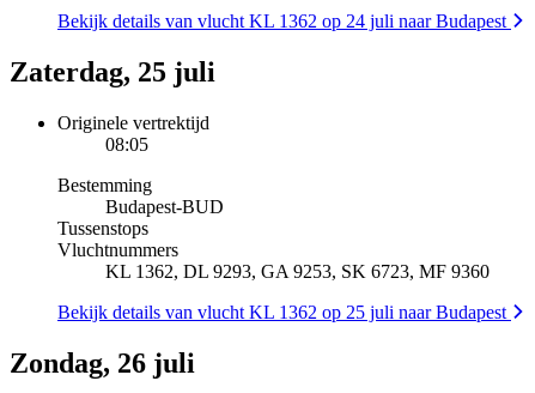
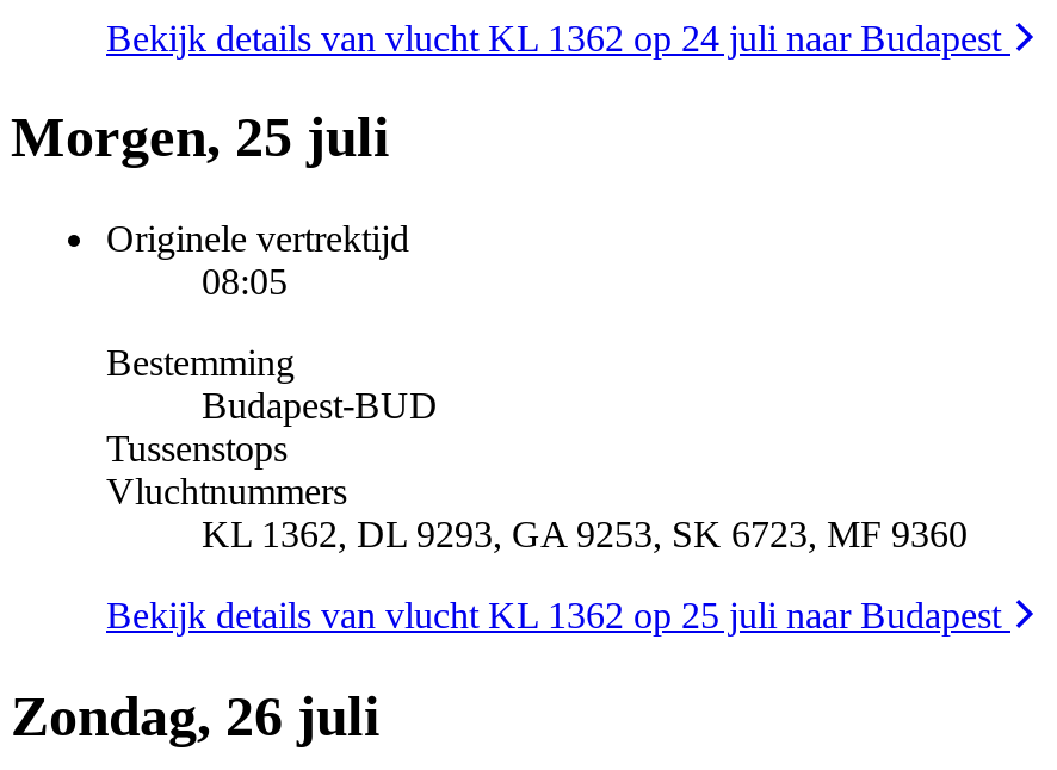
- Zaterdag, 25 juli
+ Morgen, 25 juli
